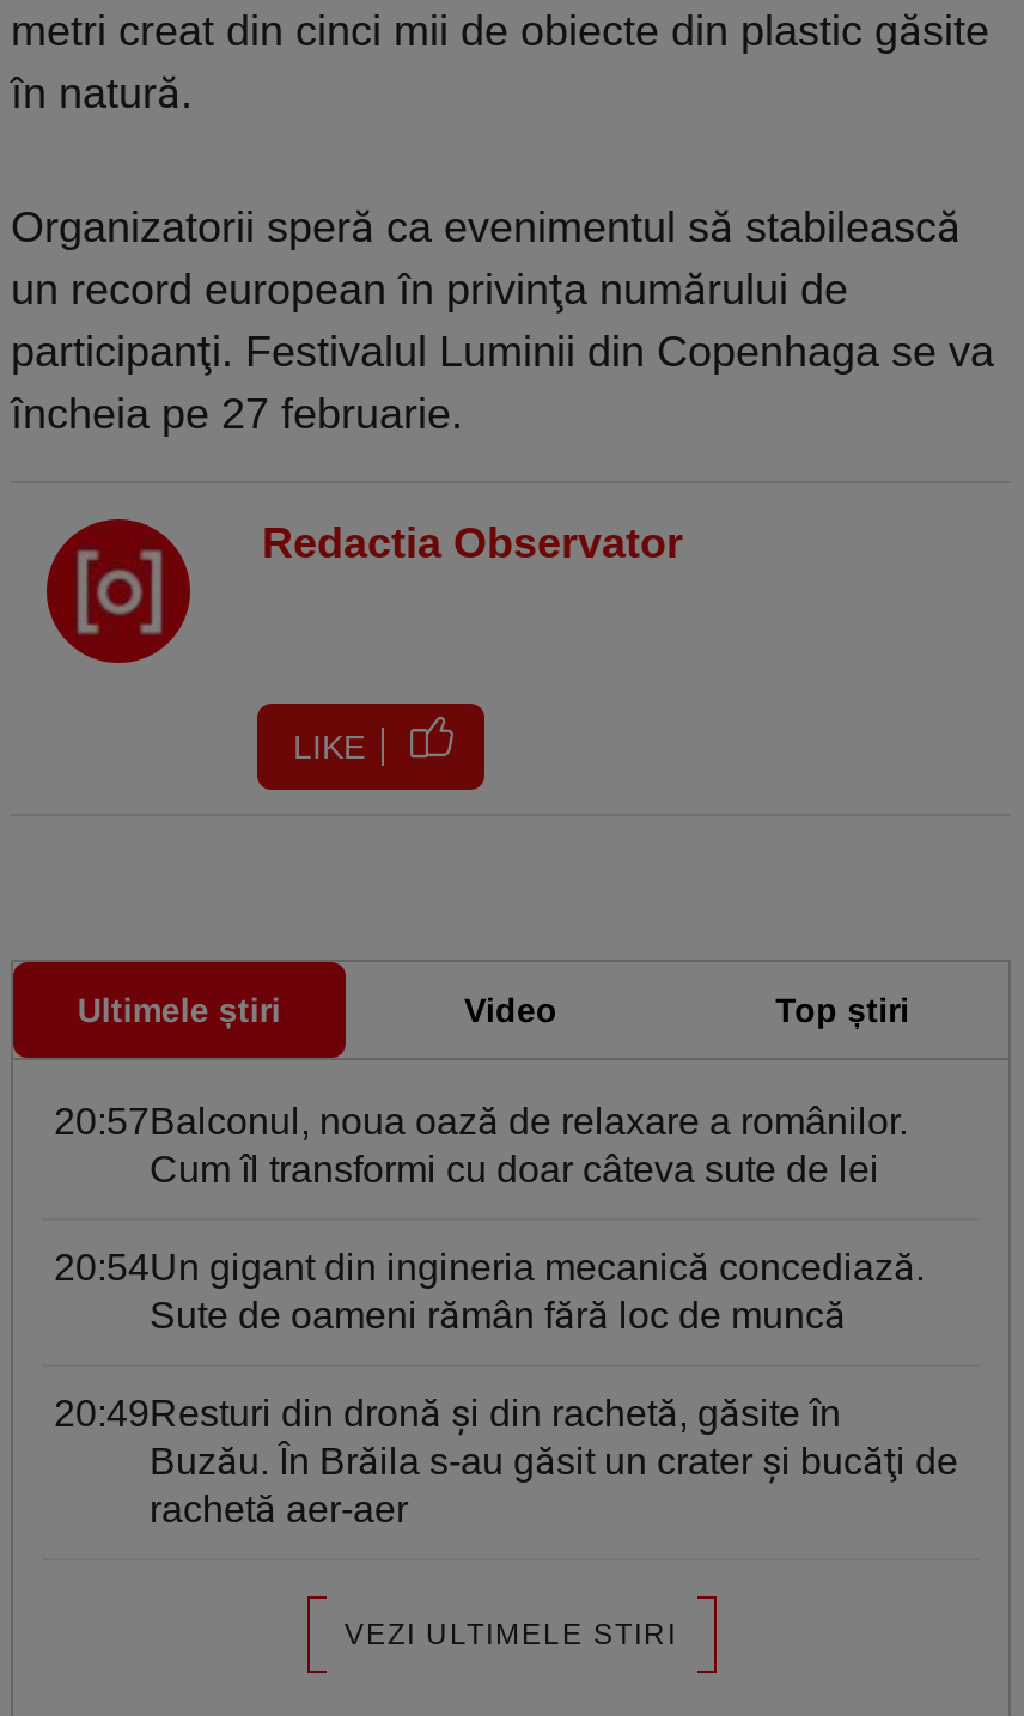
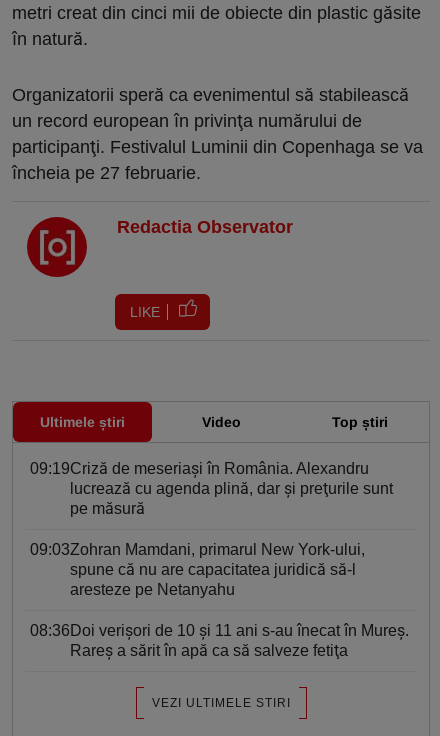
- 20:57Balconul, noua oază de relaxare a românilor.
- Cum îl transformi cu doar câteva sute de lei
+ 09:19Criză de meseriași în România. Alexandru
+ lucrează cu agenda plină, dar şi preţurile sunt
+ pe măsură

- 20:54Un gigant din ingineria mecanică concediază.
- Sute de oameni rămân fără loc de muncă
+ 09:03Zohran Mamdani, primarul New York-ului,
+ spune că nu are capacitatea juridică să-l
+ aresteze pe Netanyahu

- 20:49Resturi din dronă şi din rachetă, găsite în
- Buzău. În Brăila s-au găsit un crater şi bucăţi de
- rachetă aer-aer
+ 08:36Doi verișori de 10 și 11 ani s-au înecat în Mureș.
+ Rareș a sărit în apă ca să salveze fetiţa
